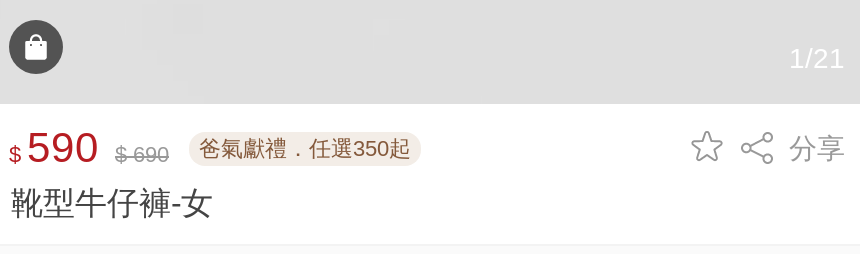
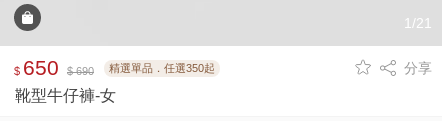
- $590
+ $650

- 爸氣獻禮．任選350起
+ 精選單品．任選350起
